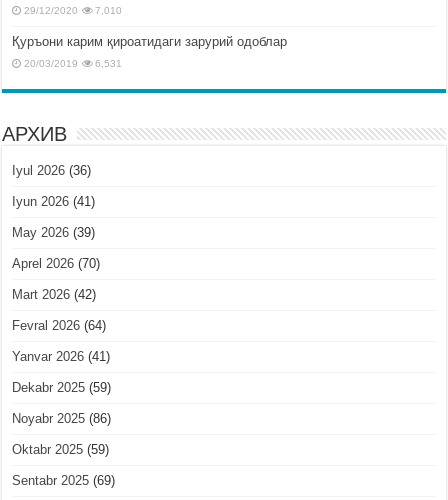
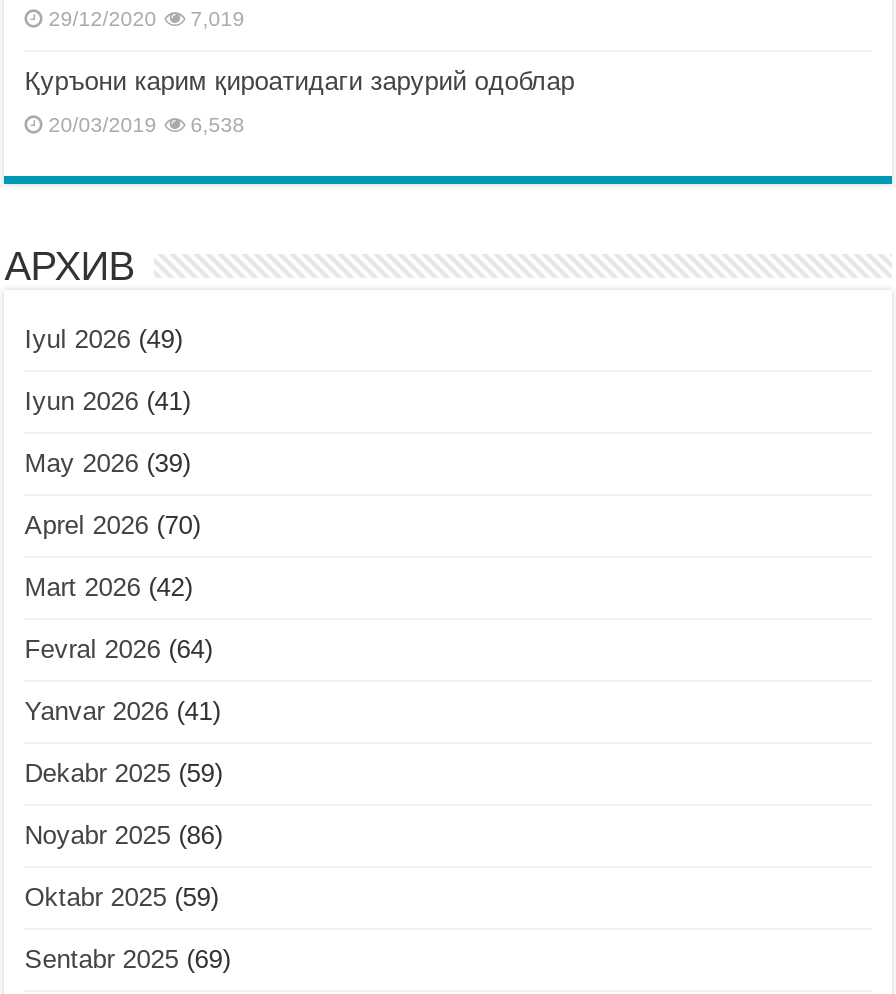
- 29/12/2020 7,010
+ 29/12/2020 7,019

- 20/03/2019 6,531
+ 20/03/2019 6,538

- Iyul 2026 (36)
+ Iyul 2026 (49)
